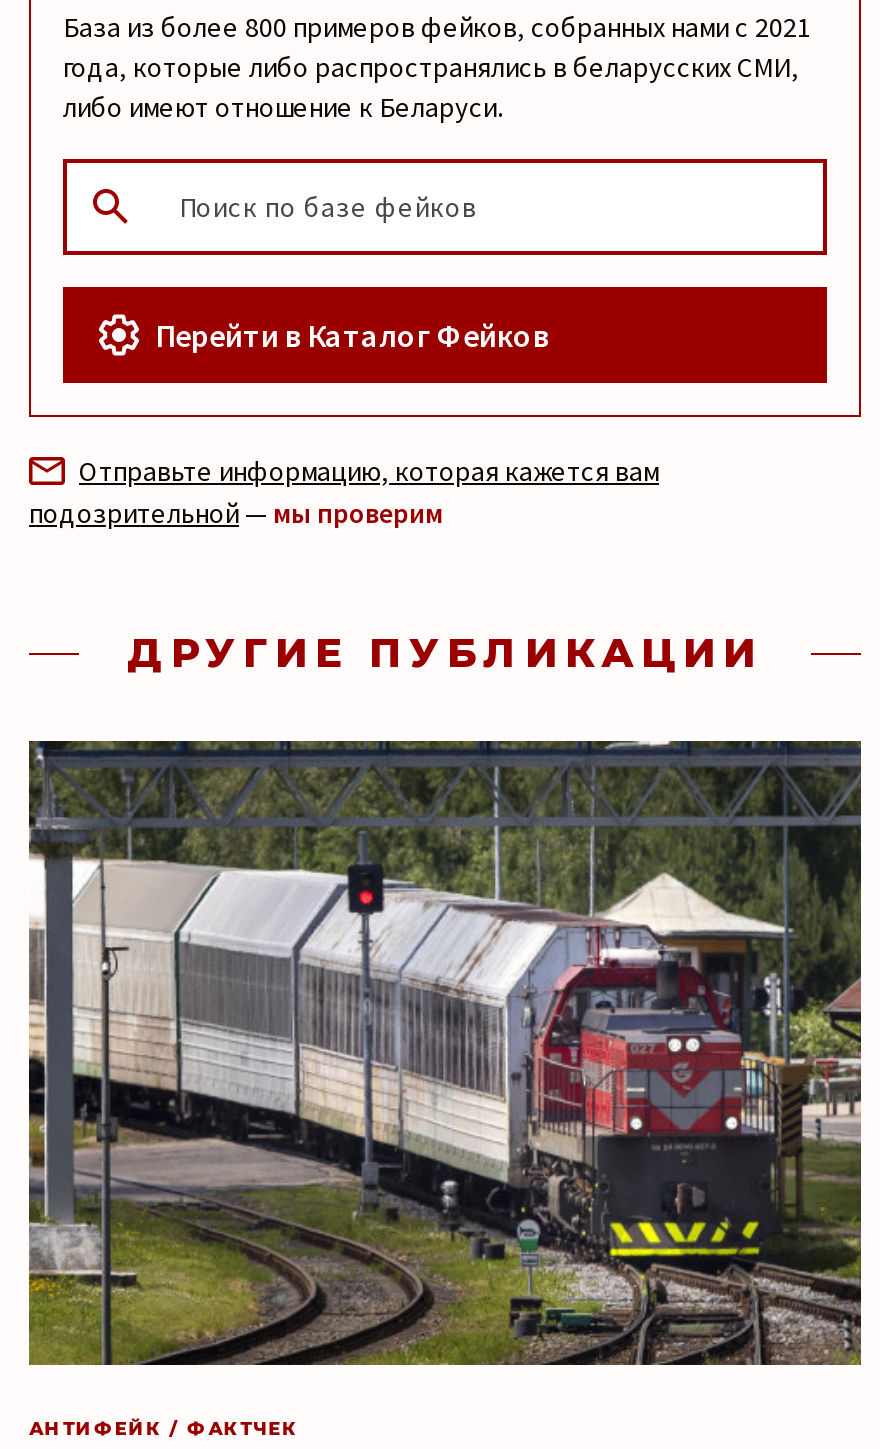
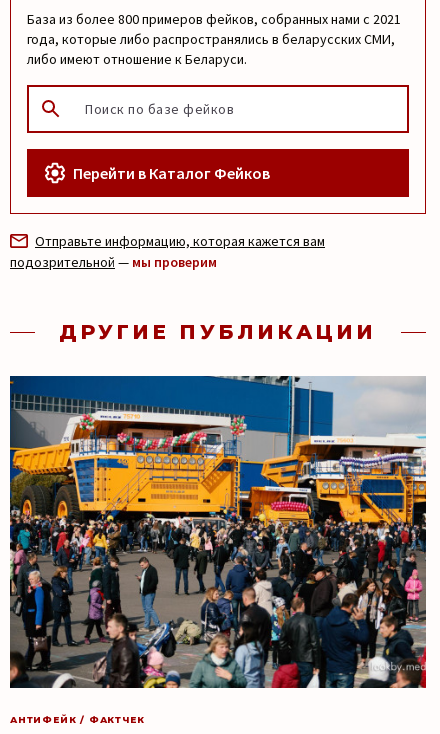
- [image]
+ [image]
